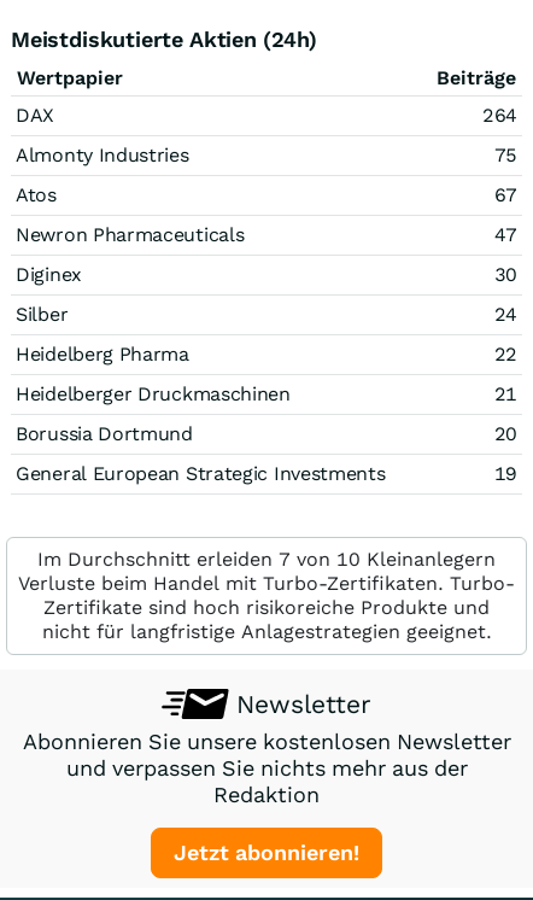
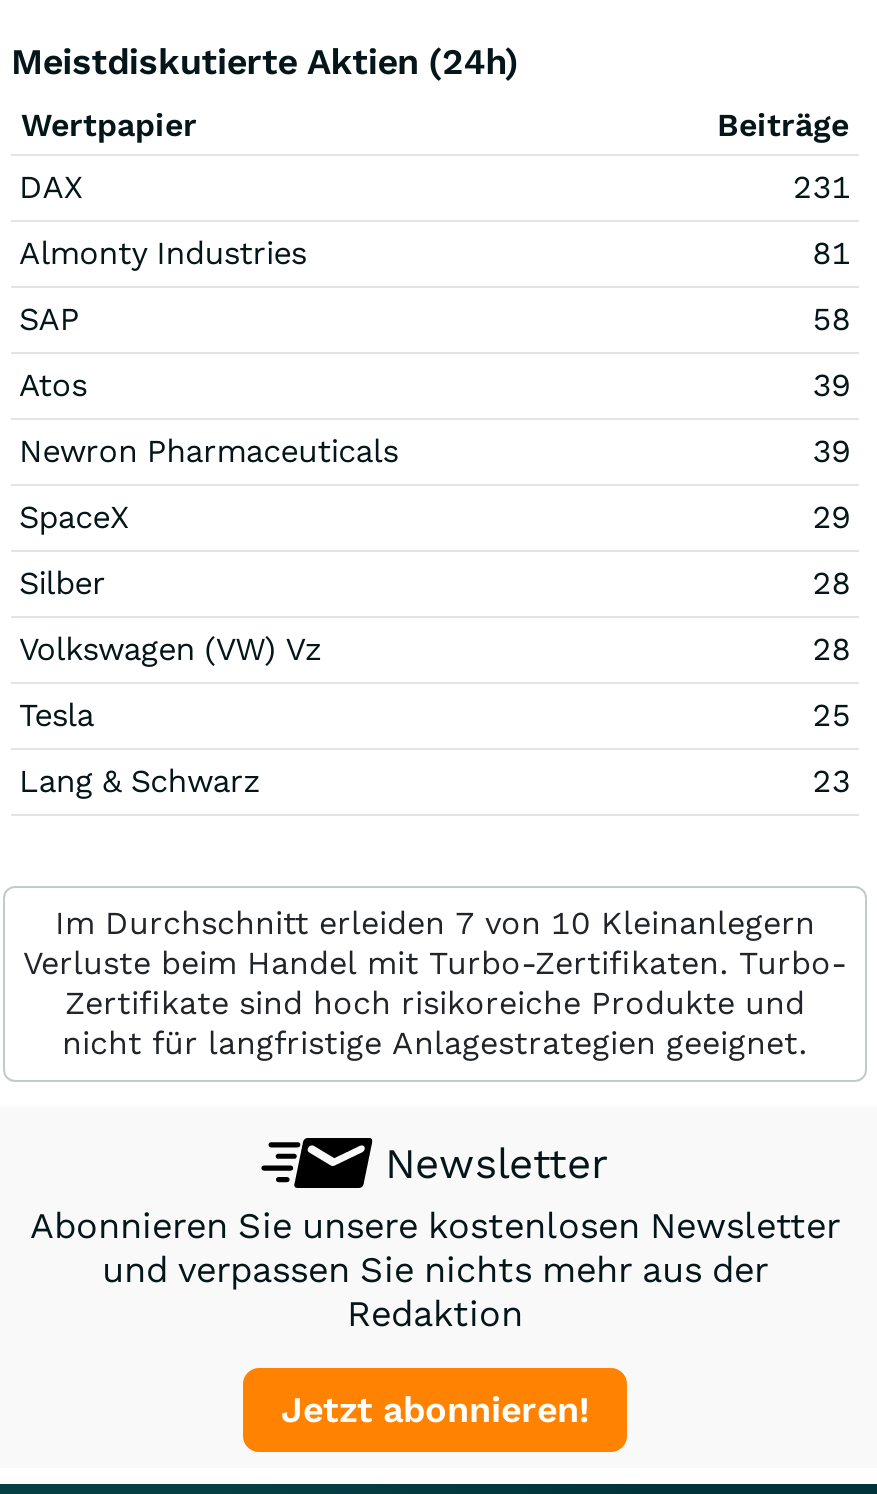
- 264
+ 231

- 75
+ 81
+ SAP
+ 58

moved down: Atos | Newron Pharmaceuticals

- 67
+ 39

- 47
+ 39

- Diginex
- 30
+ SpaceX
+ 29

- 24
- Heidelberg Pharma
- 22
- Heidelberger Druckmaschinen
- 21
- Borussia Dortmund
- 20
- General European Strategic Investments
- 19
+ 28
+ Volkswagen (VW) Vz
+ 28
+ Tesla
+ 25
+ Lang & Schwarz
+ 23

moved down: Silber
